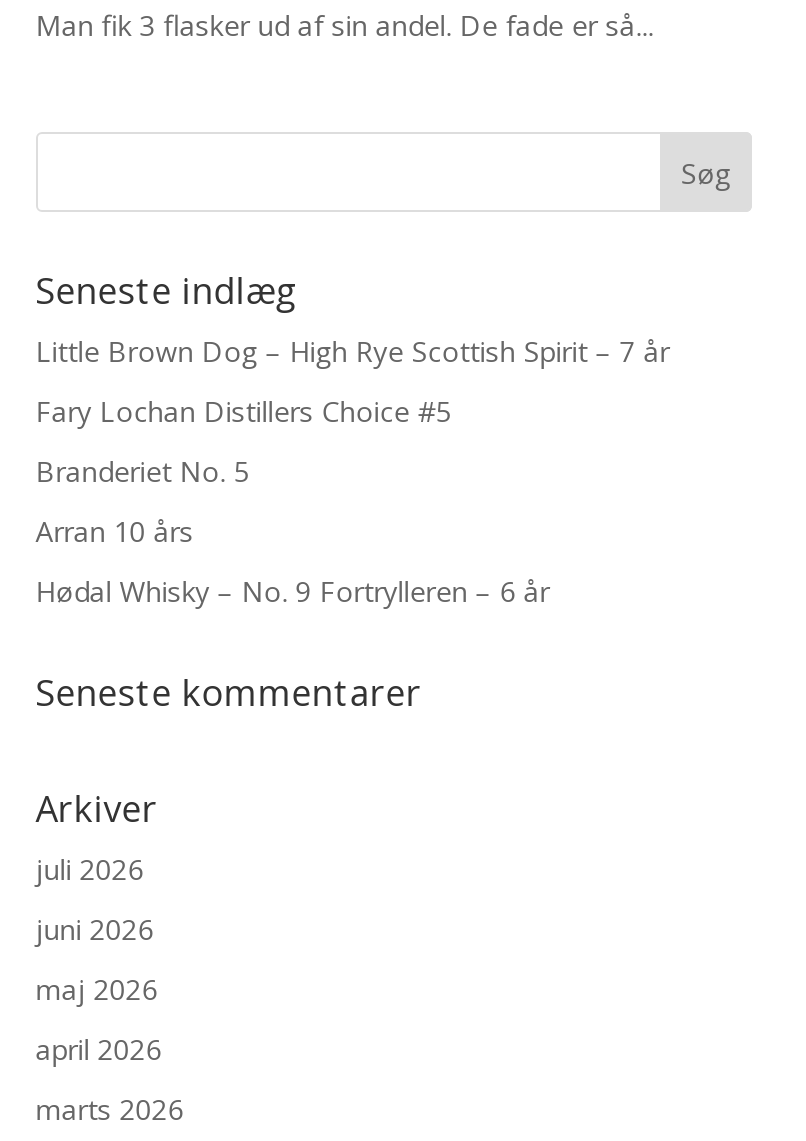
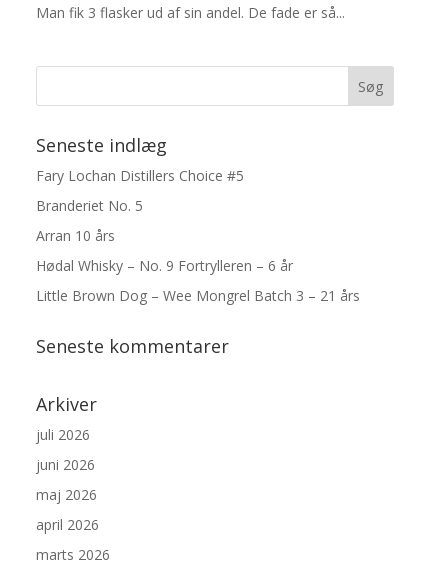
- Little Brown Dog – High Rye Scottish Spirit – 7 år

moved up: Fary Lochan Distillers Choice #5 | Branderiet No. 5 | Arran 10 års | Hødal Whisky – No. 9 Fortrylleren – 6 år

+ Little Brown Dog – Wee Mongrel Batch 3 – 21 års
